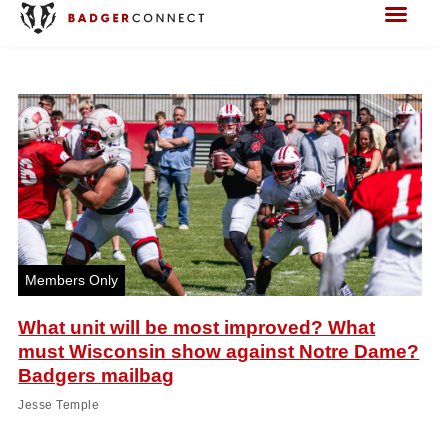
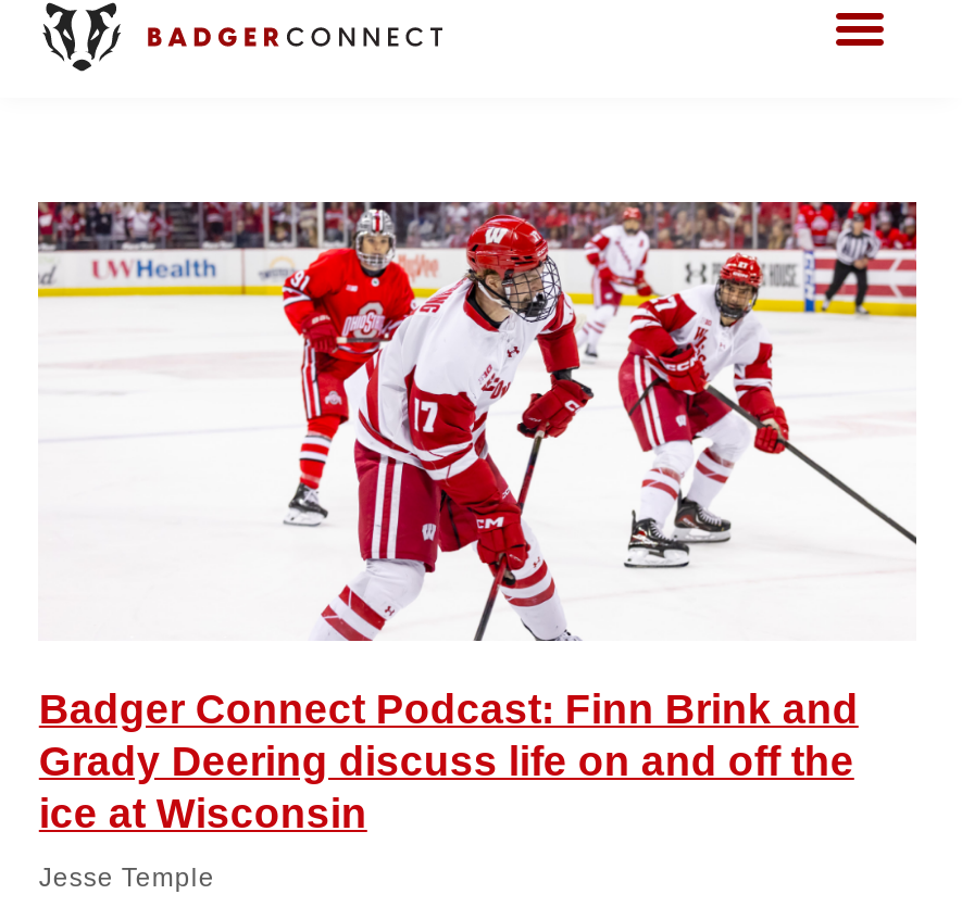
- [image]
- What unit will be most improved? What
- must Wisconsin show against Notre Dame?
- Badgers mailbag
+ [image]
+ Badger Connect Podcast: Finn Brink and
+ Grady Deering discuss life on and off the
+ ice at Wisconsin
